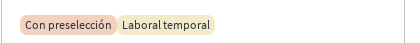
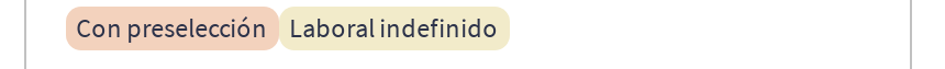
- Laboral temporal
+ Laboral indefinido
